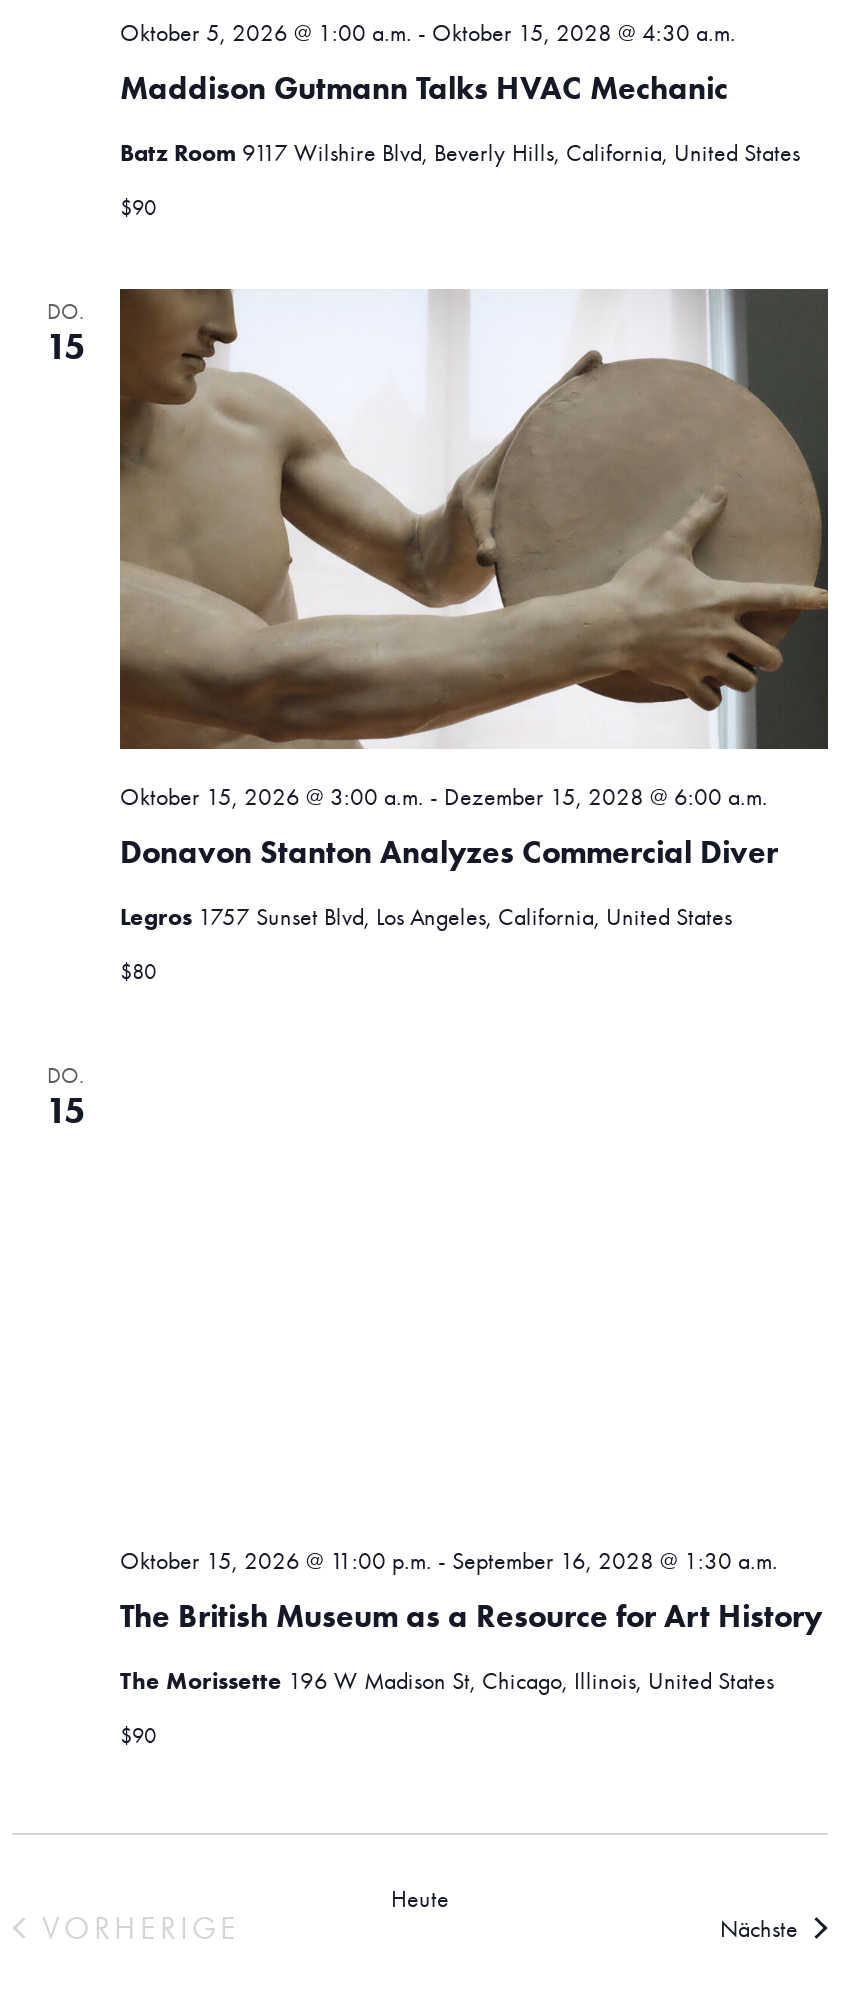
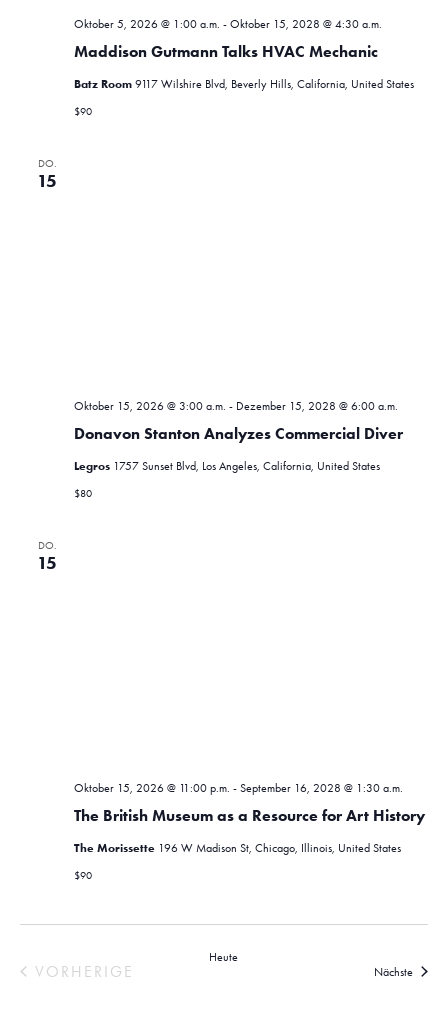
- [image]
